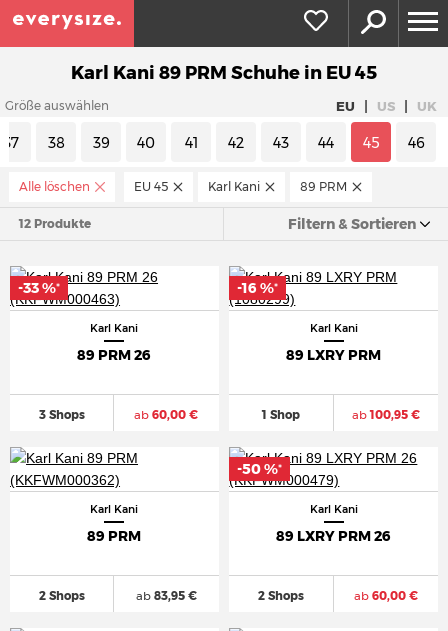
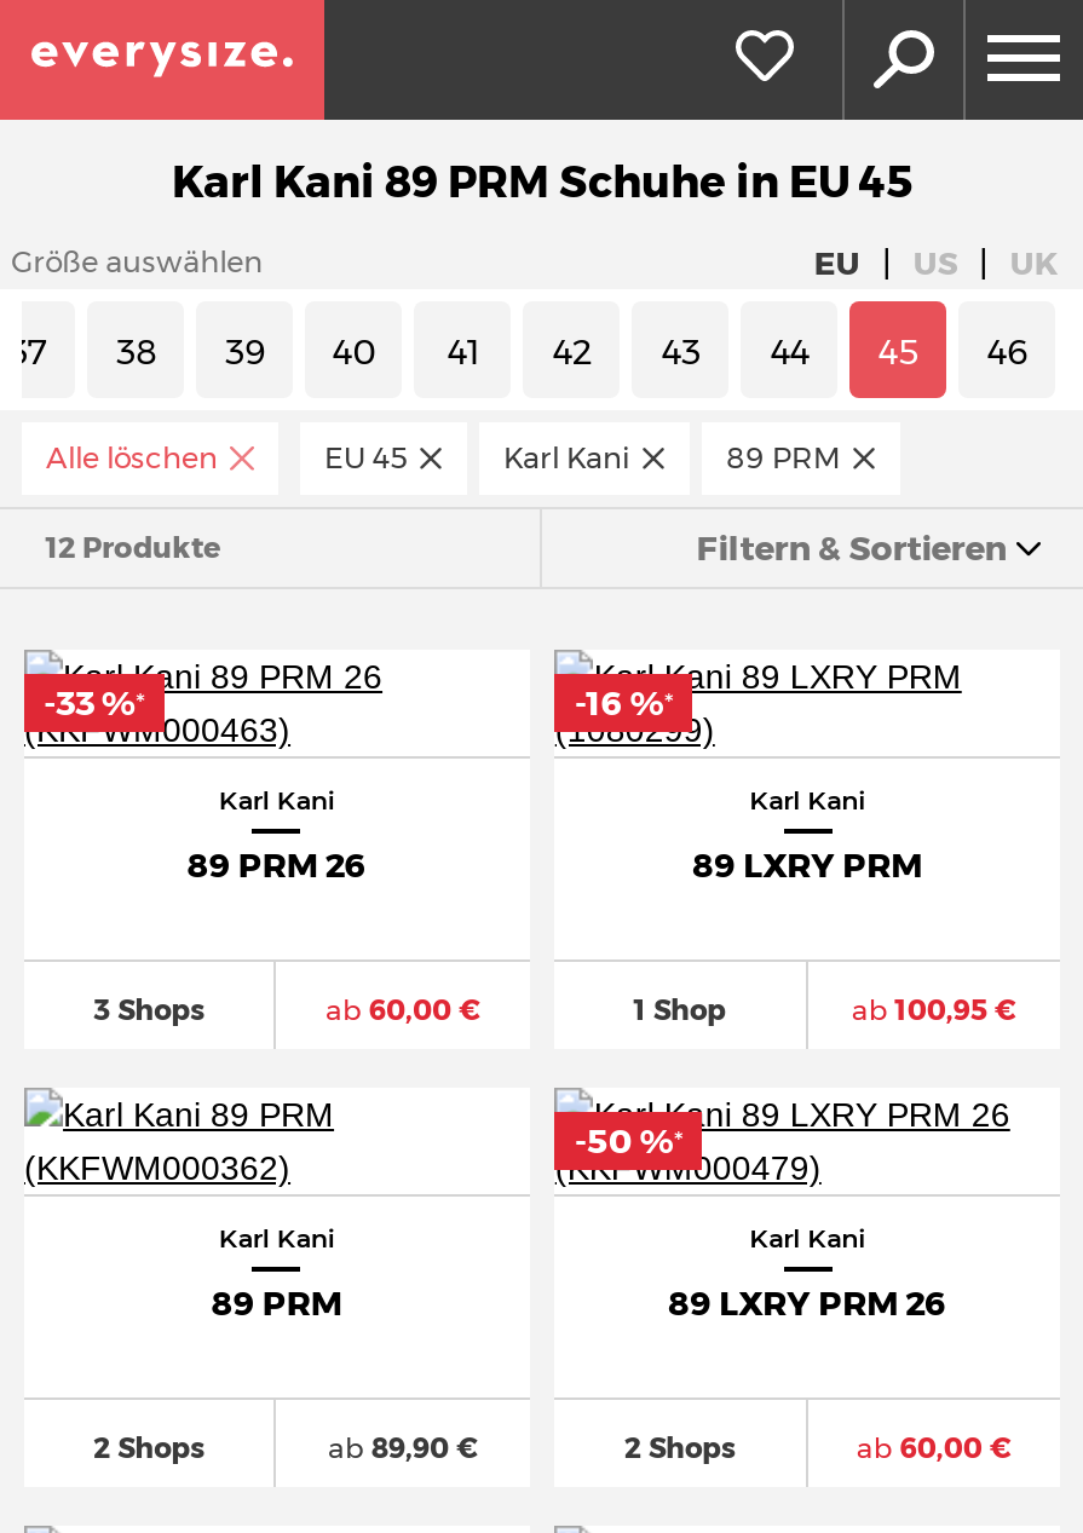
- ab 83,95 €
+ ab 89,90 €
